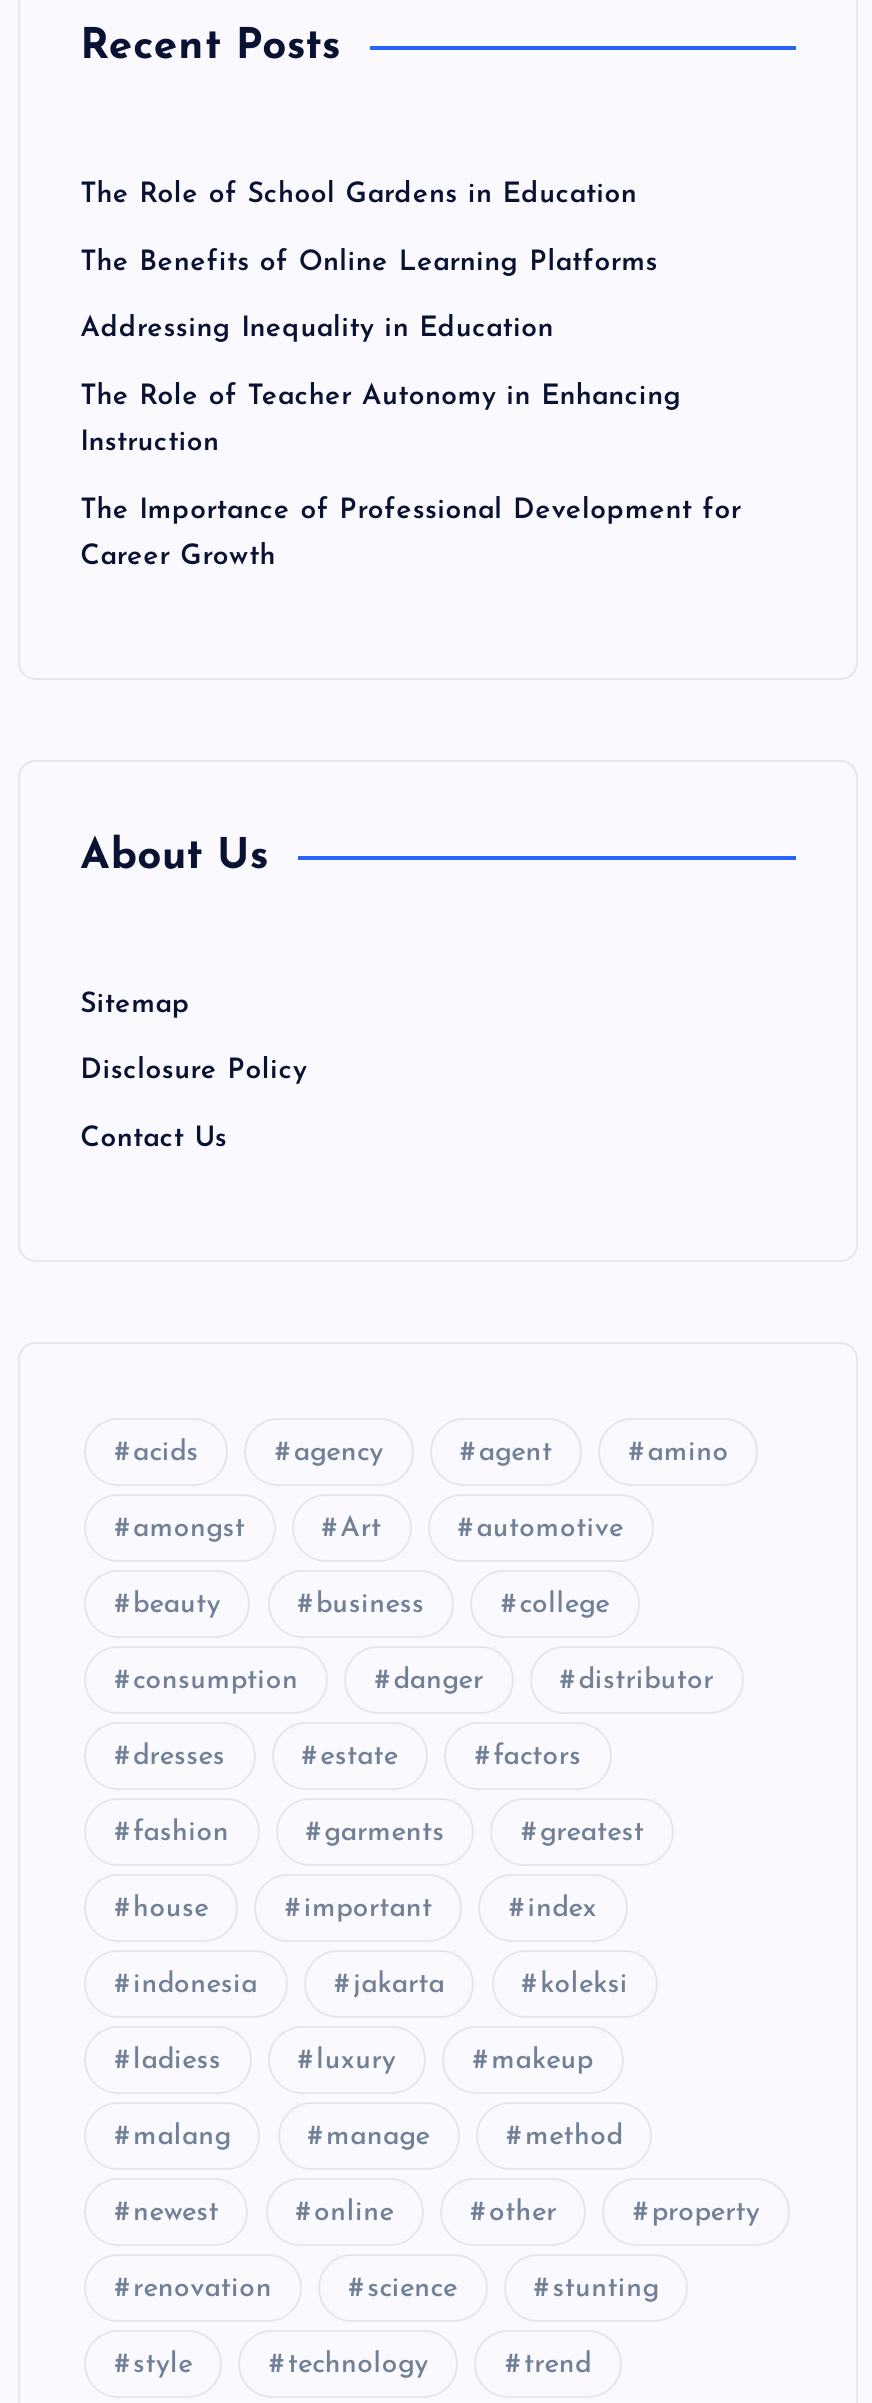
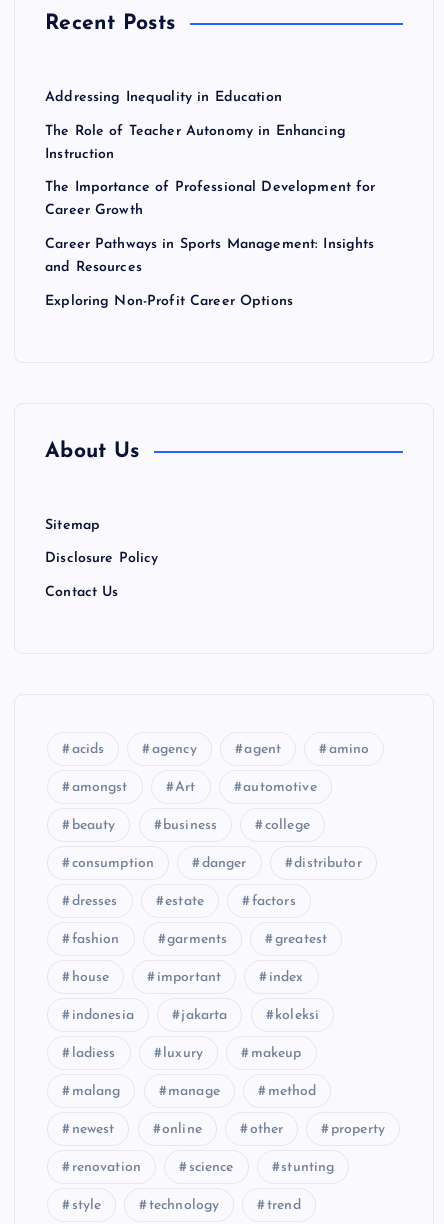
- The Role of School Gardens in Education
- The Benefits of Online Learning Platforms

moved up: Addressing Inequality in Education | The Role of Teacher Autonomy in Enhancing | Instruction | The Importance of Professional Development for | Career Growth

+ Career Pathways in Sports Management: Insights
+ and Resources
+ Exploring Non-Profit Career Options
